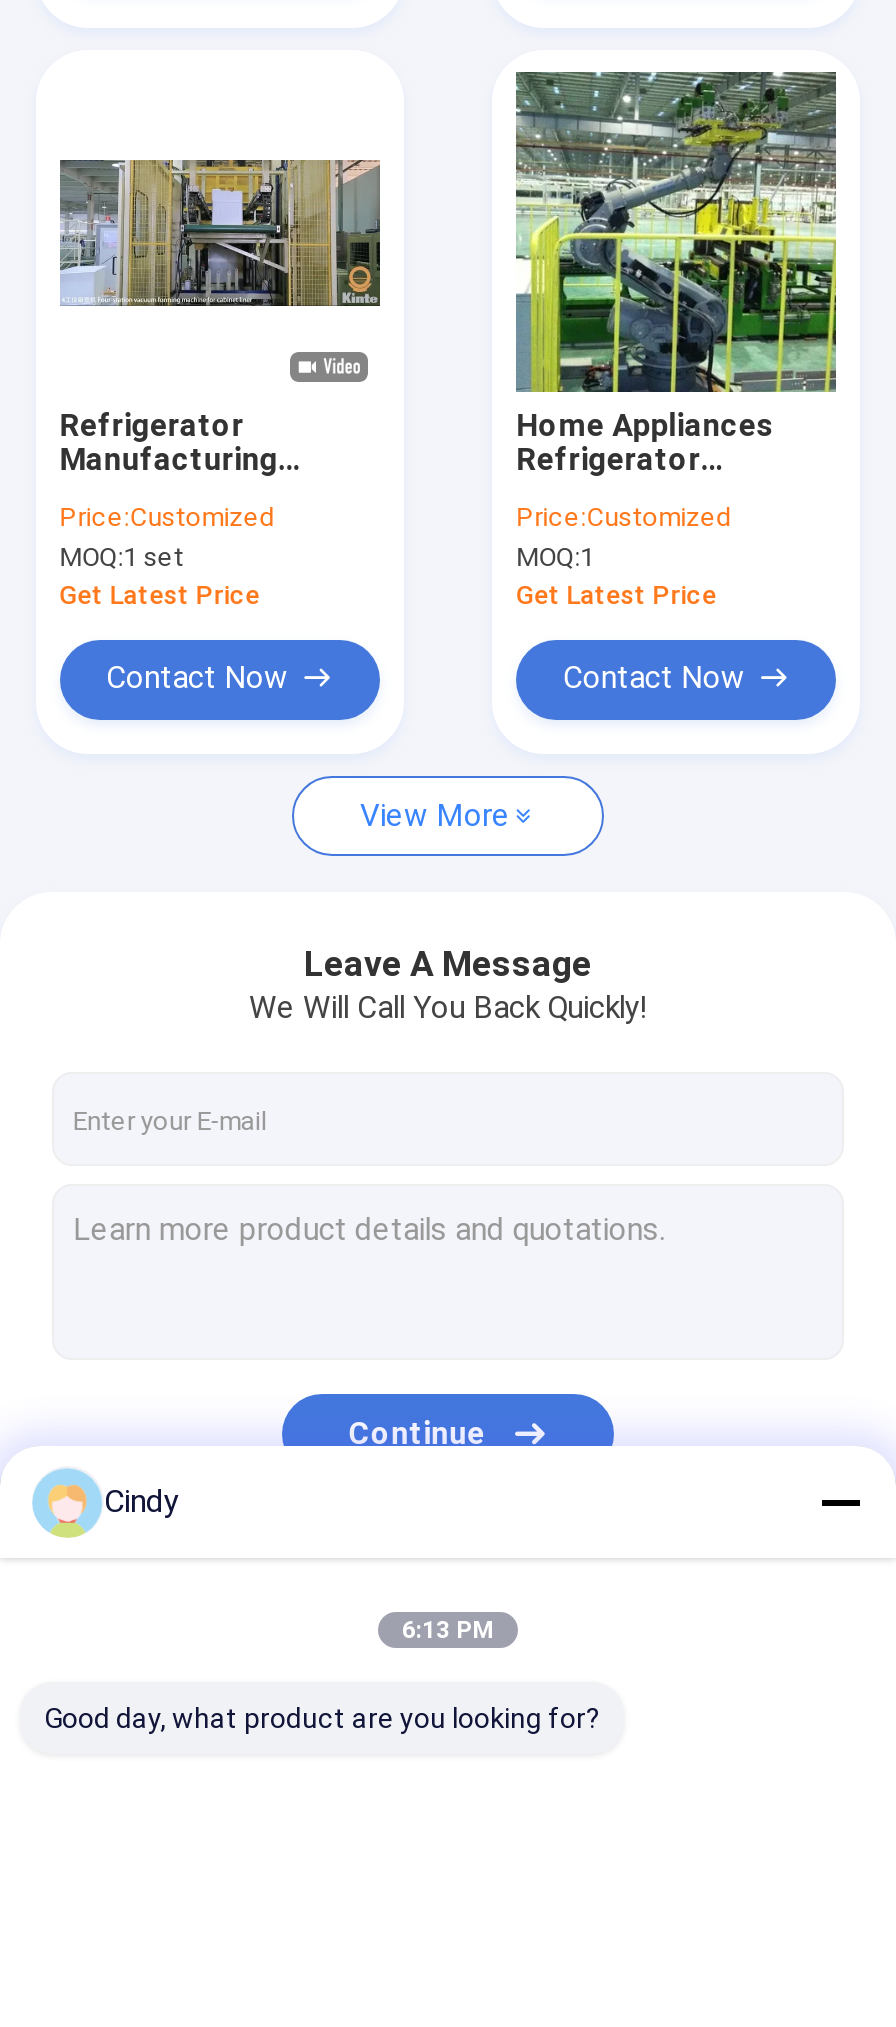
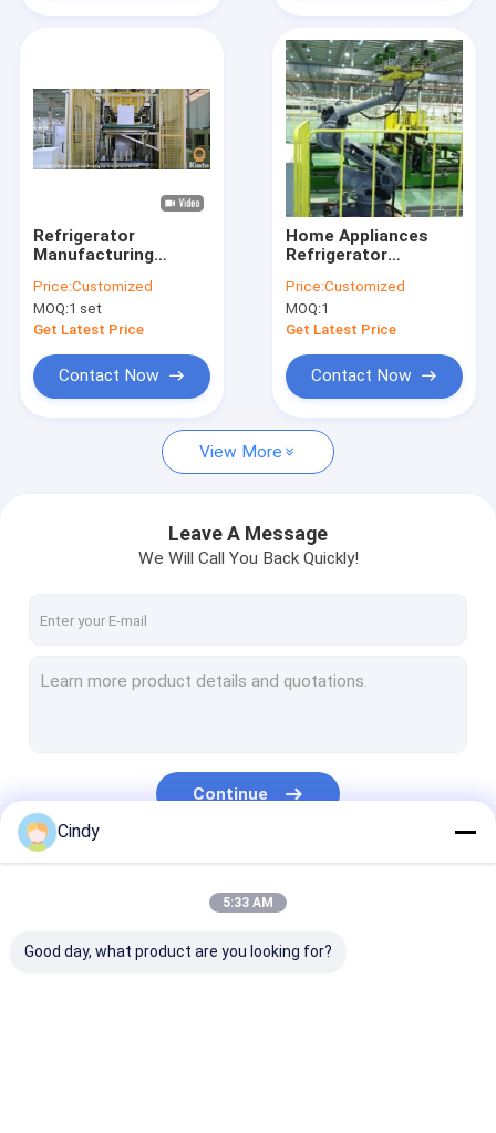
- 6:13 PM
+ 5:33 AM
